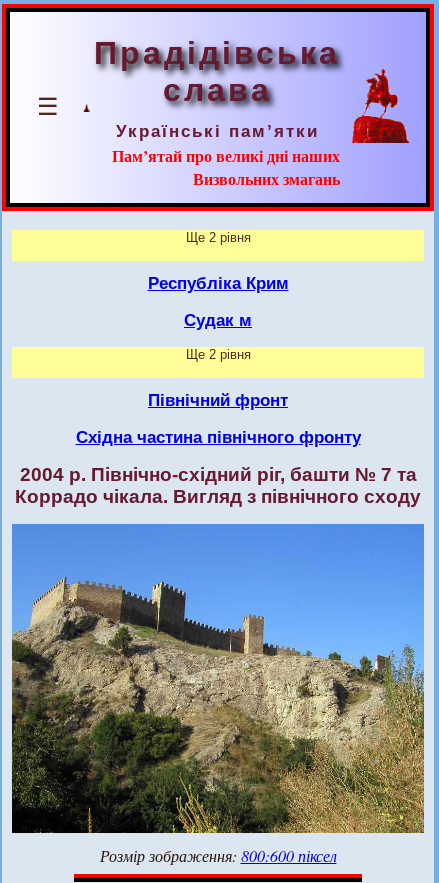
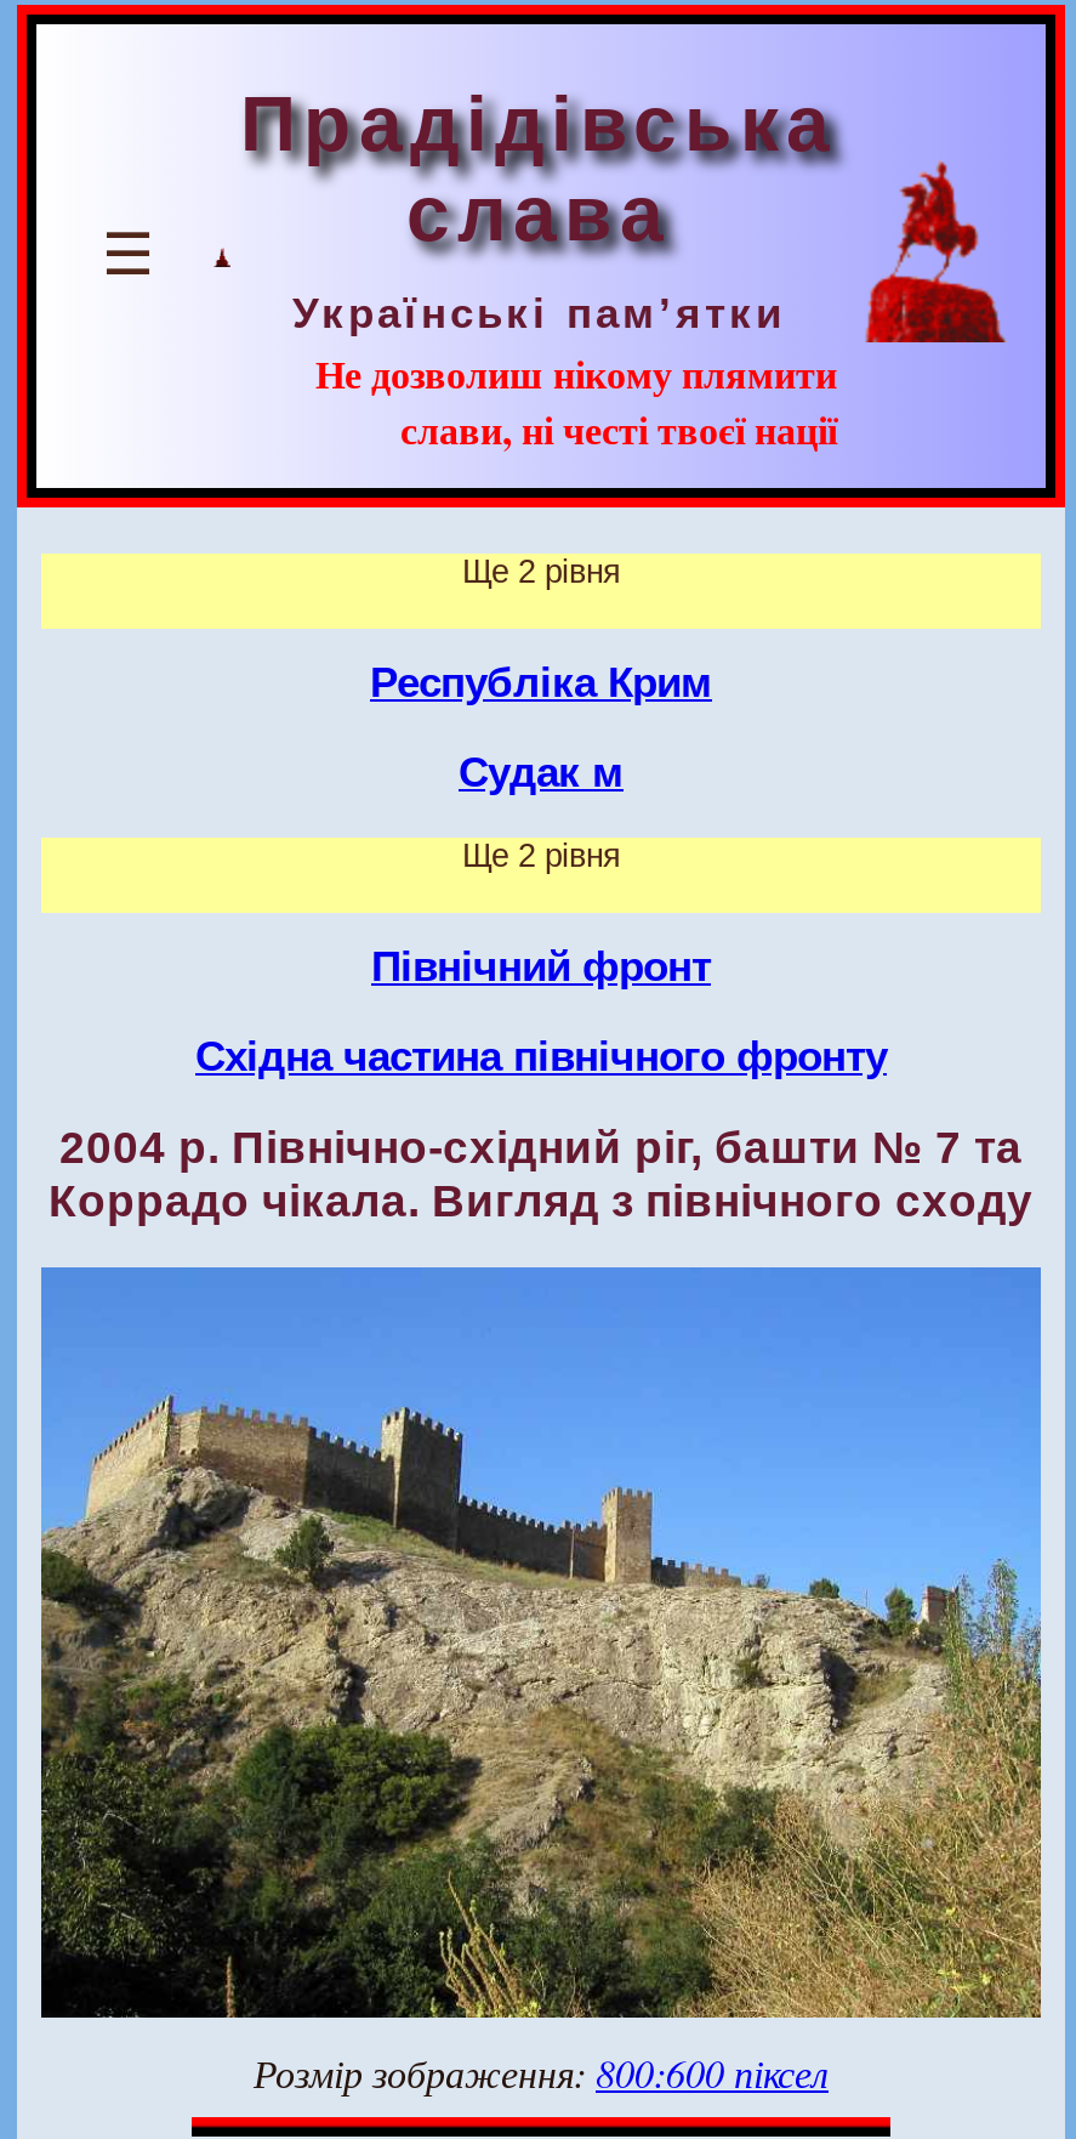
- Пам’ятай про великі дні наших
- Визвольних змагань
+ Не дозволиш нікому плямити
+ слави, ні честі твоєї нації
